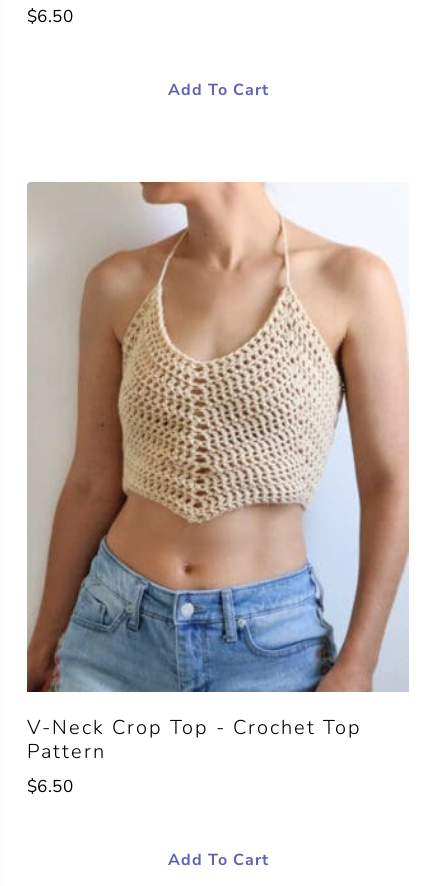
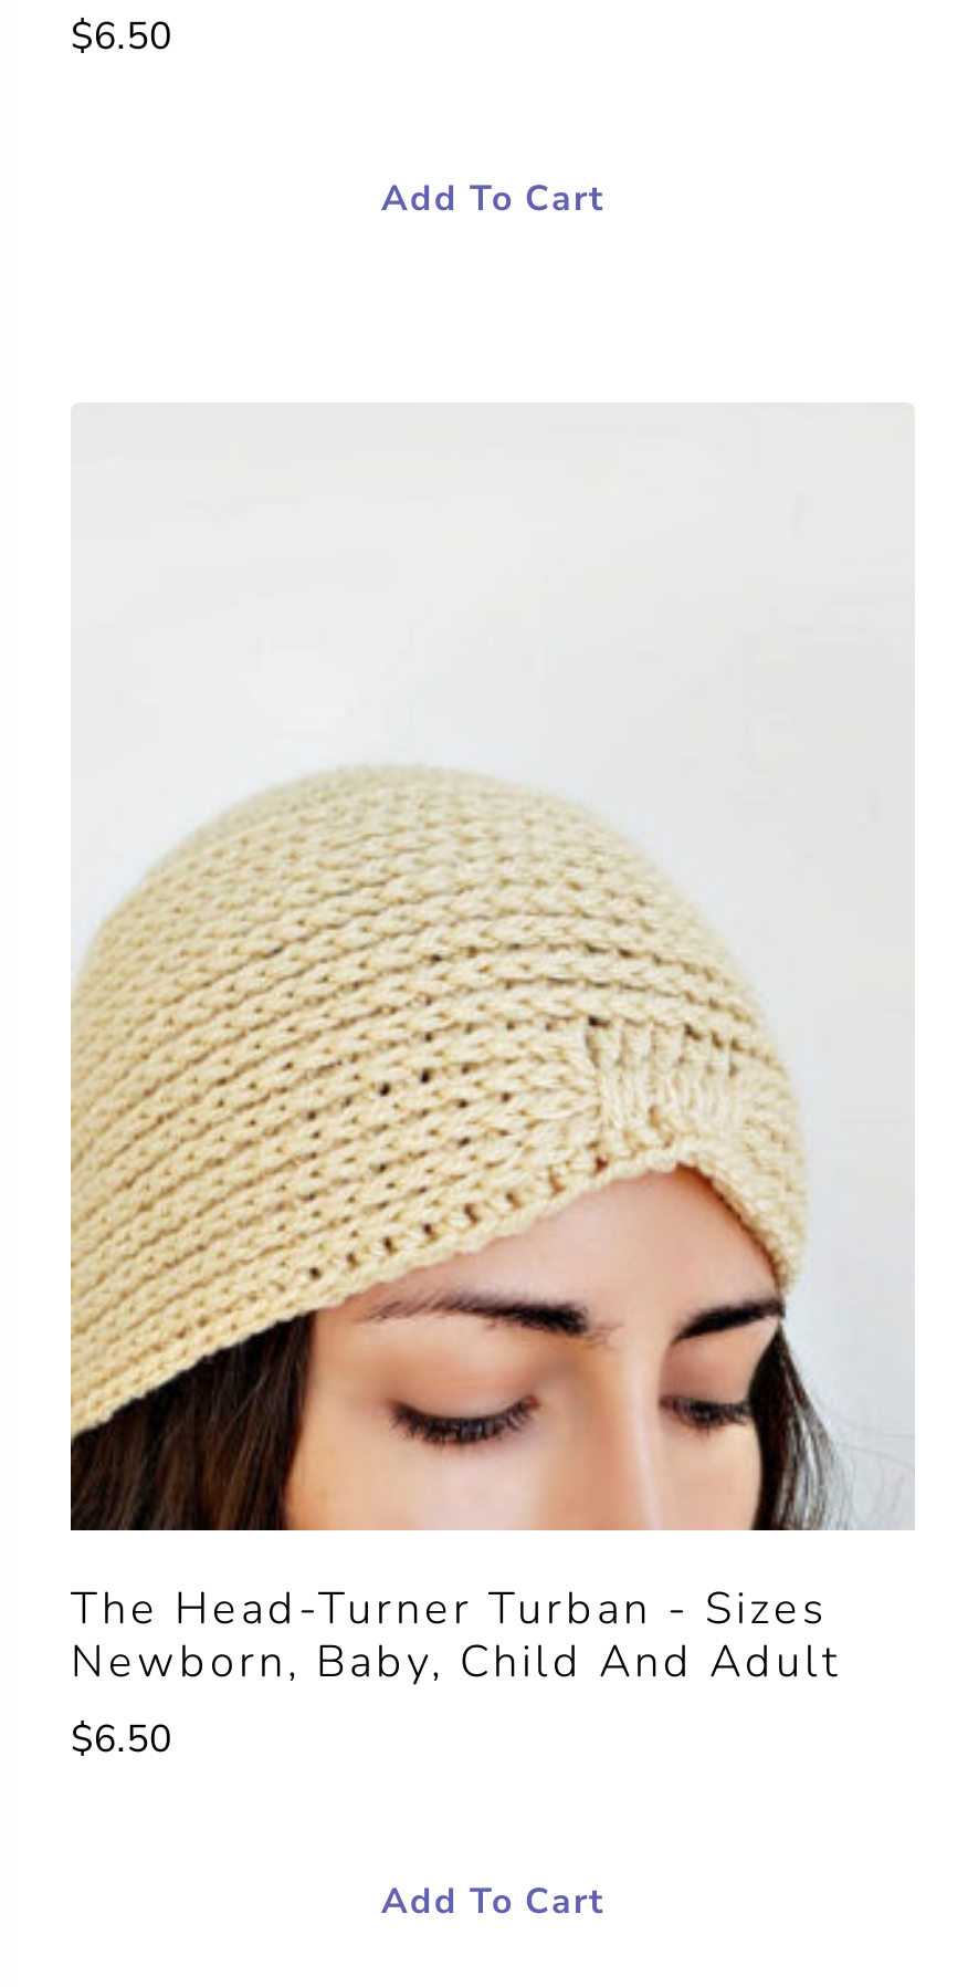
- [image]
- V-Neck Crop Top - Crochet Top
- Pattern
+ [image]
+ The Head-Turner Turban - Sizes
+ Newborn, Baby, Child And Adult
